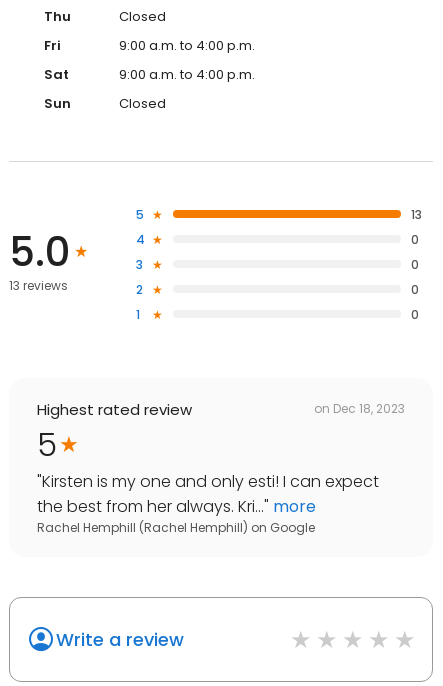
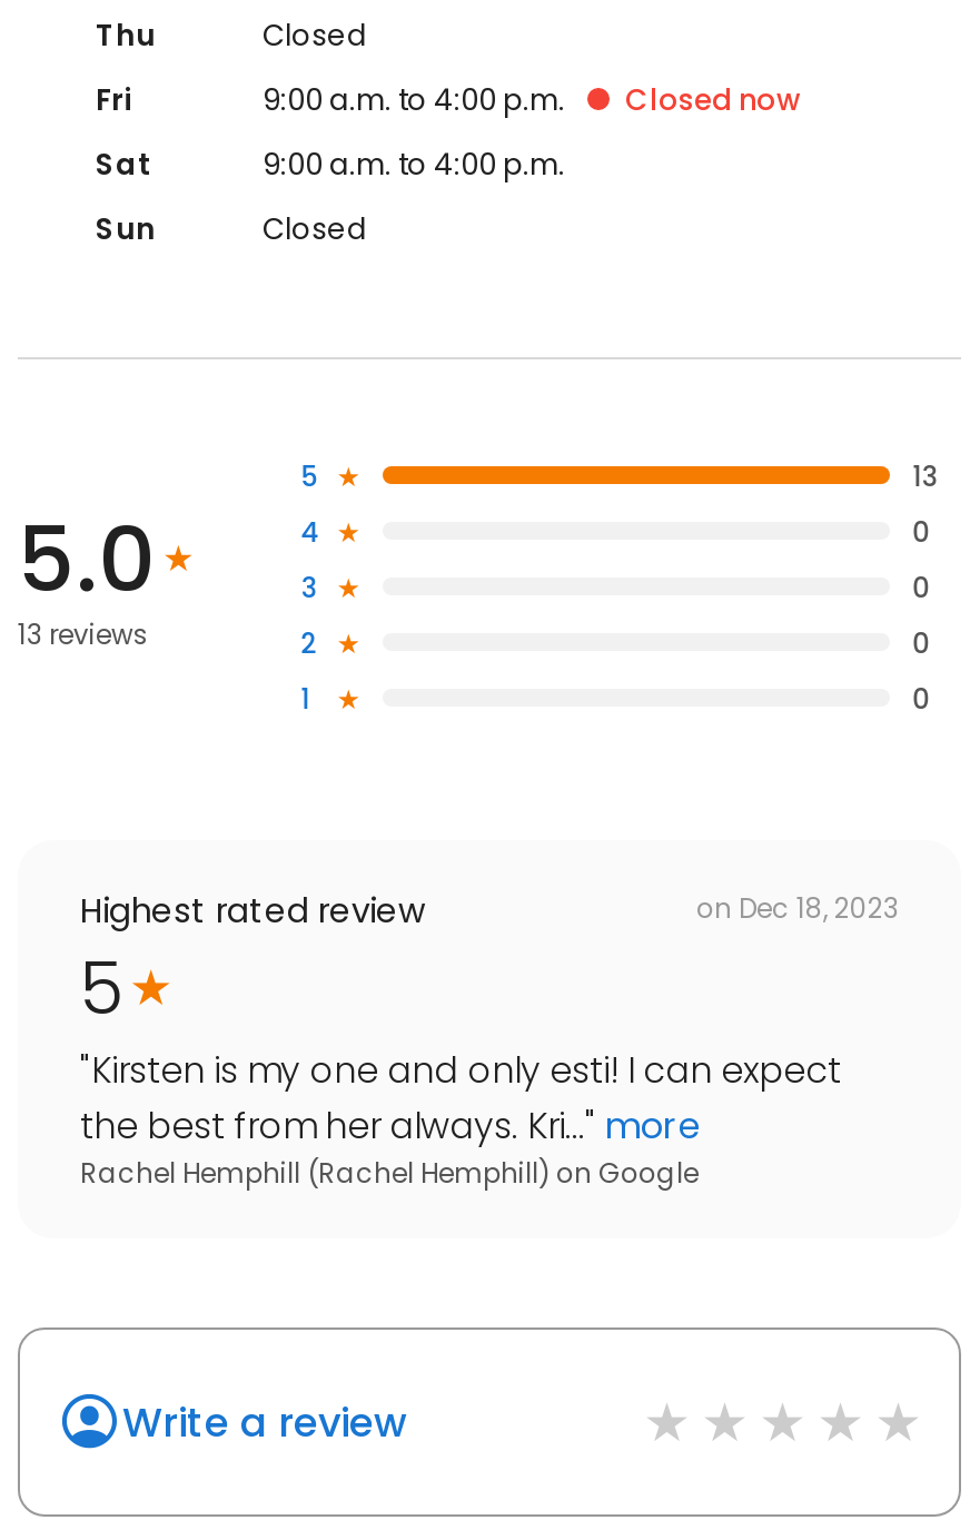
+ Closed now
